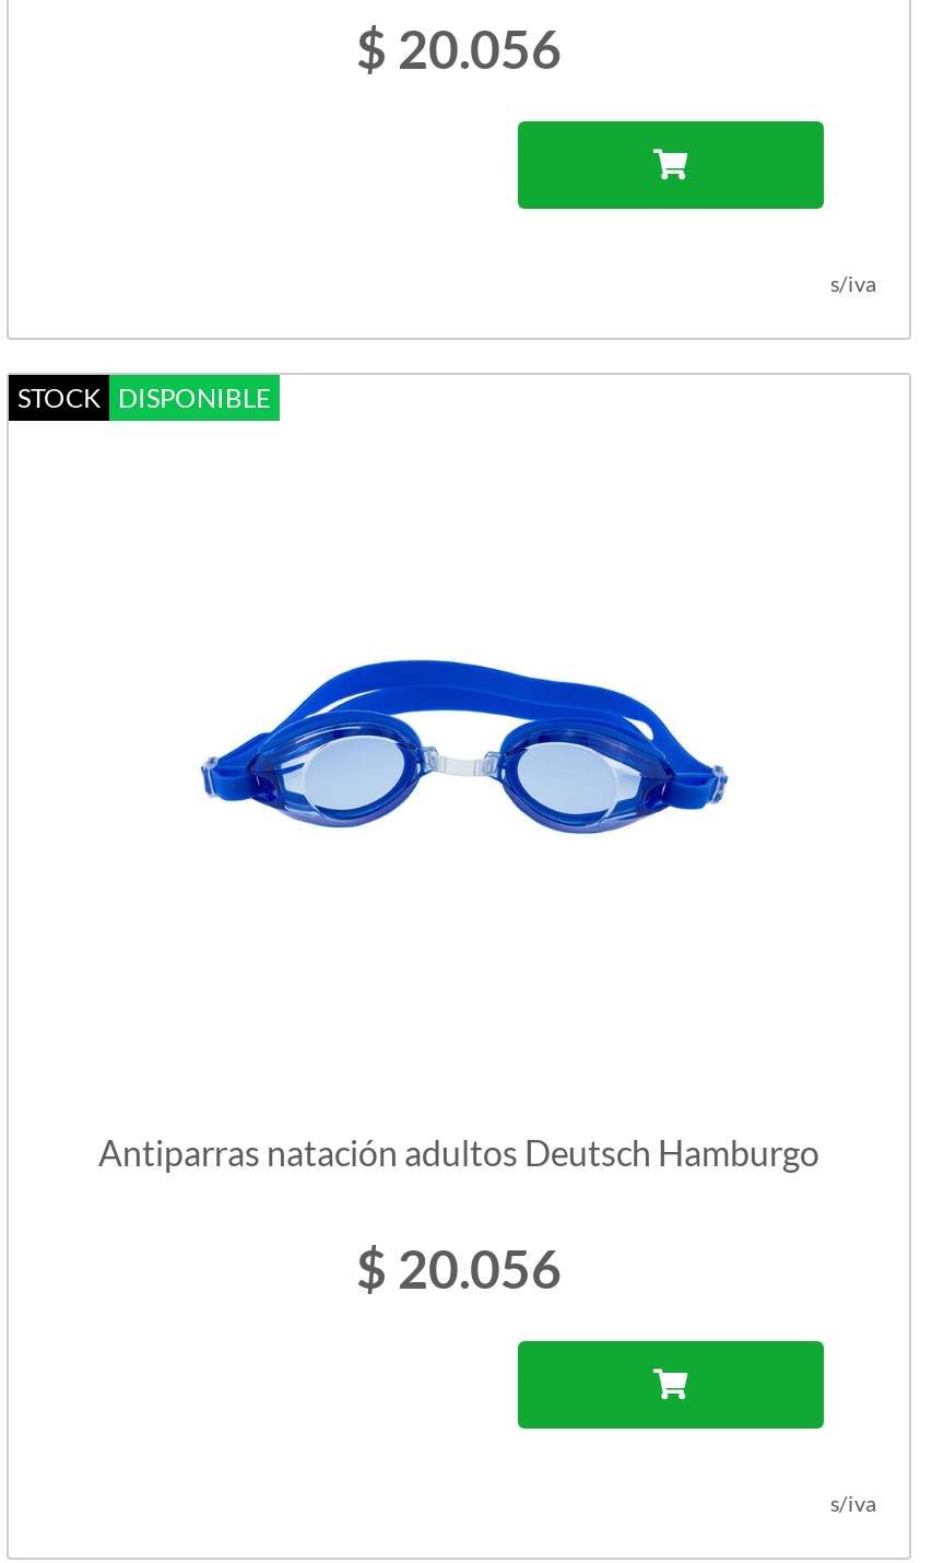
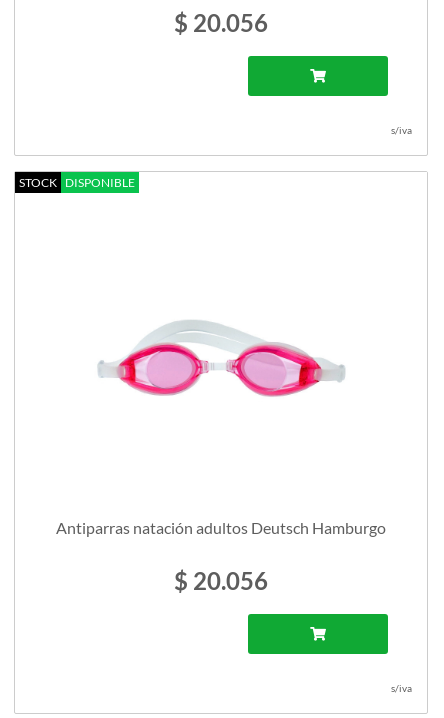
- [image]
+ [image]
